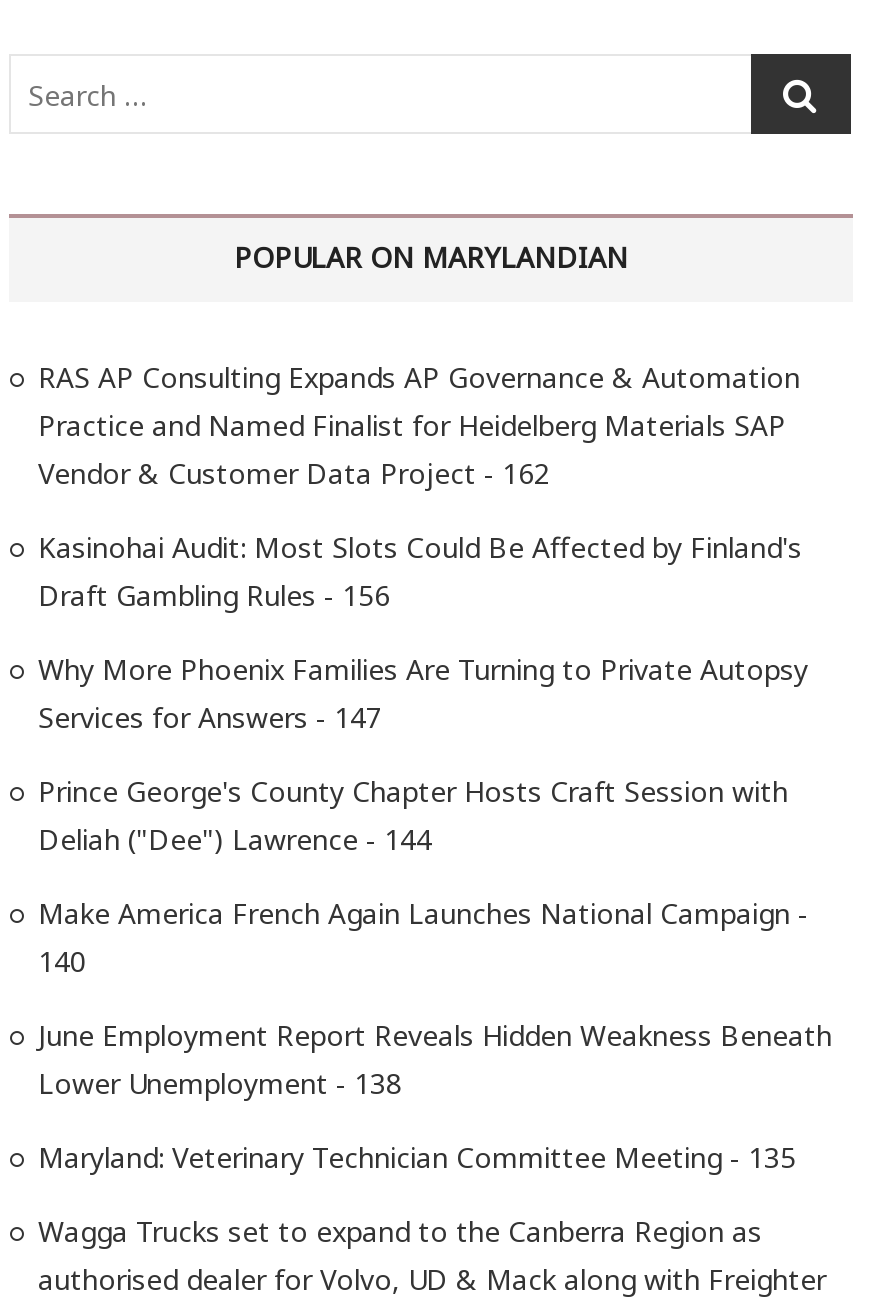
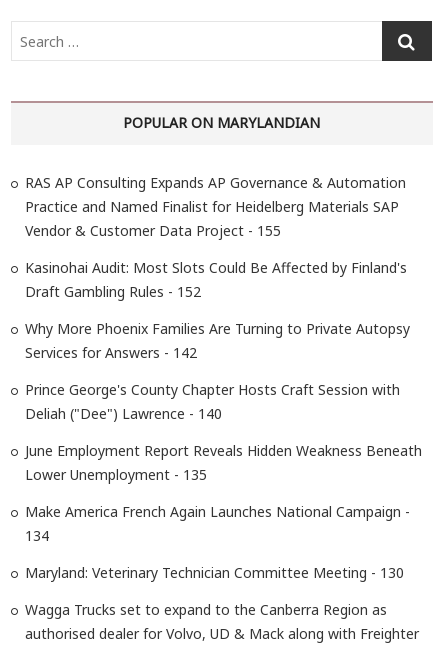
- Vendor & Customer Data Project - 162
+ Vendor & Customer Data Project - 155

- Draft Gambling Rules - 156
+ Draft Gambling Rules - 152

- Services for Answers - 147
+ Services for Answers - 142

- Deliah ("Dee") Lawrence - 144
- 140
+ Deliah ("Dee") Lawrence - 140

moved down: Make America French Again Launches National Campaign -

moved up: June Employment Report Reveals Hidden Weakness Beneath

- Lower Unemployment - 138
- Maryland: Veterinary Technician Committee Meeting - 135
+ Lower Unemployment - 135
+ 134
+ Maryland: Veterinary Technician Committee Meeting - 130
